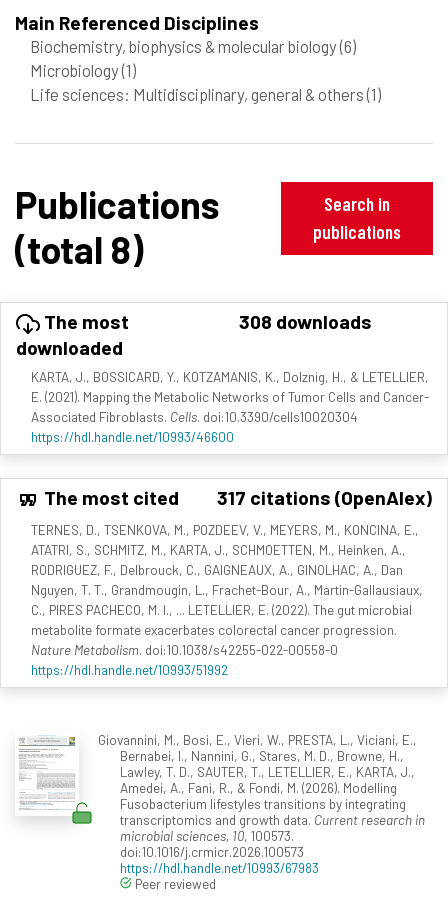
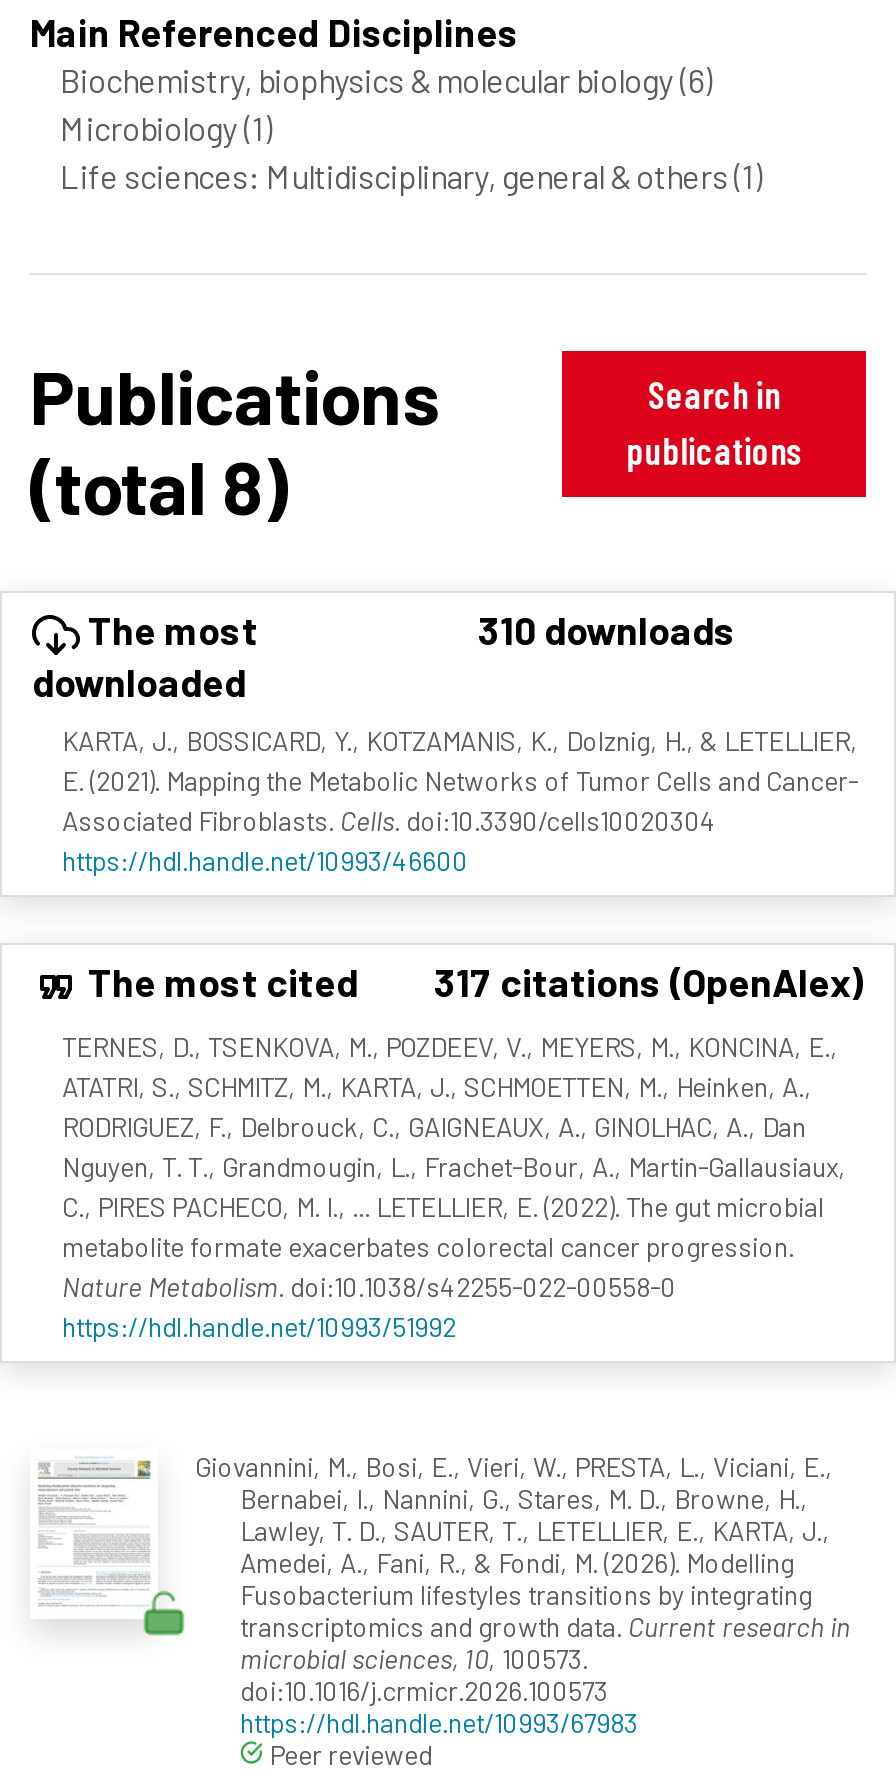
- 308 downloads
+ 310 downloads
